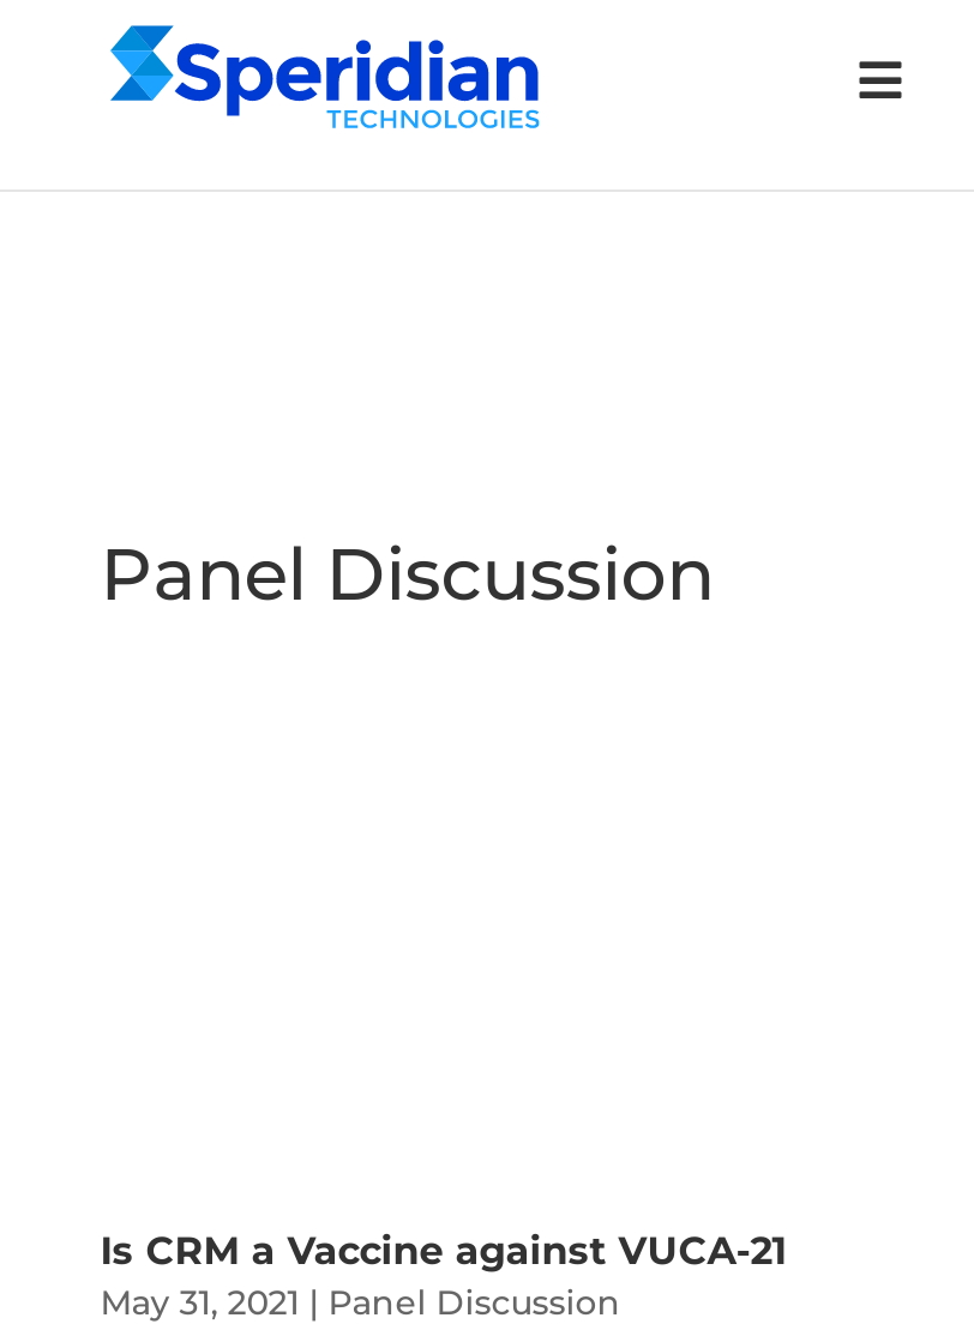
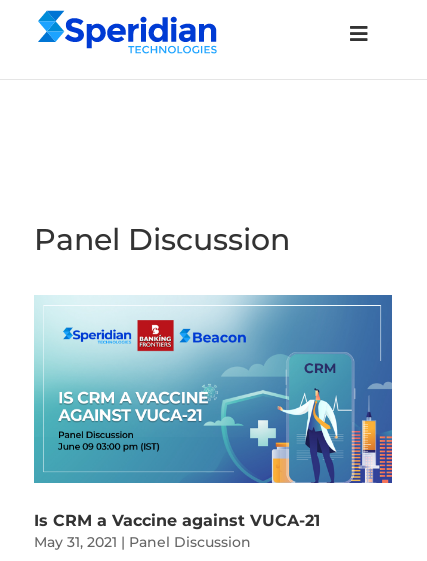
+ [image]
